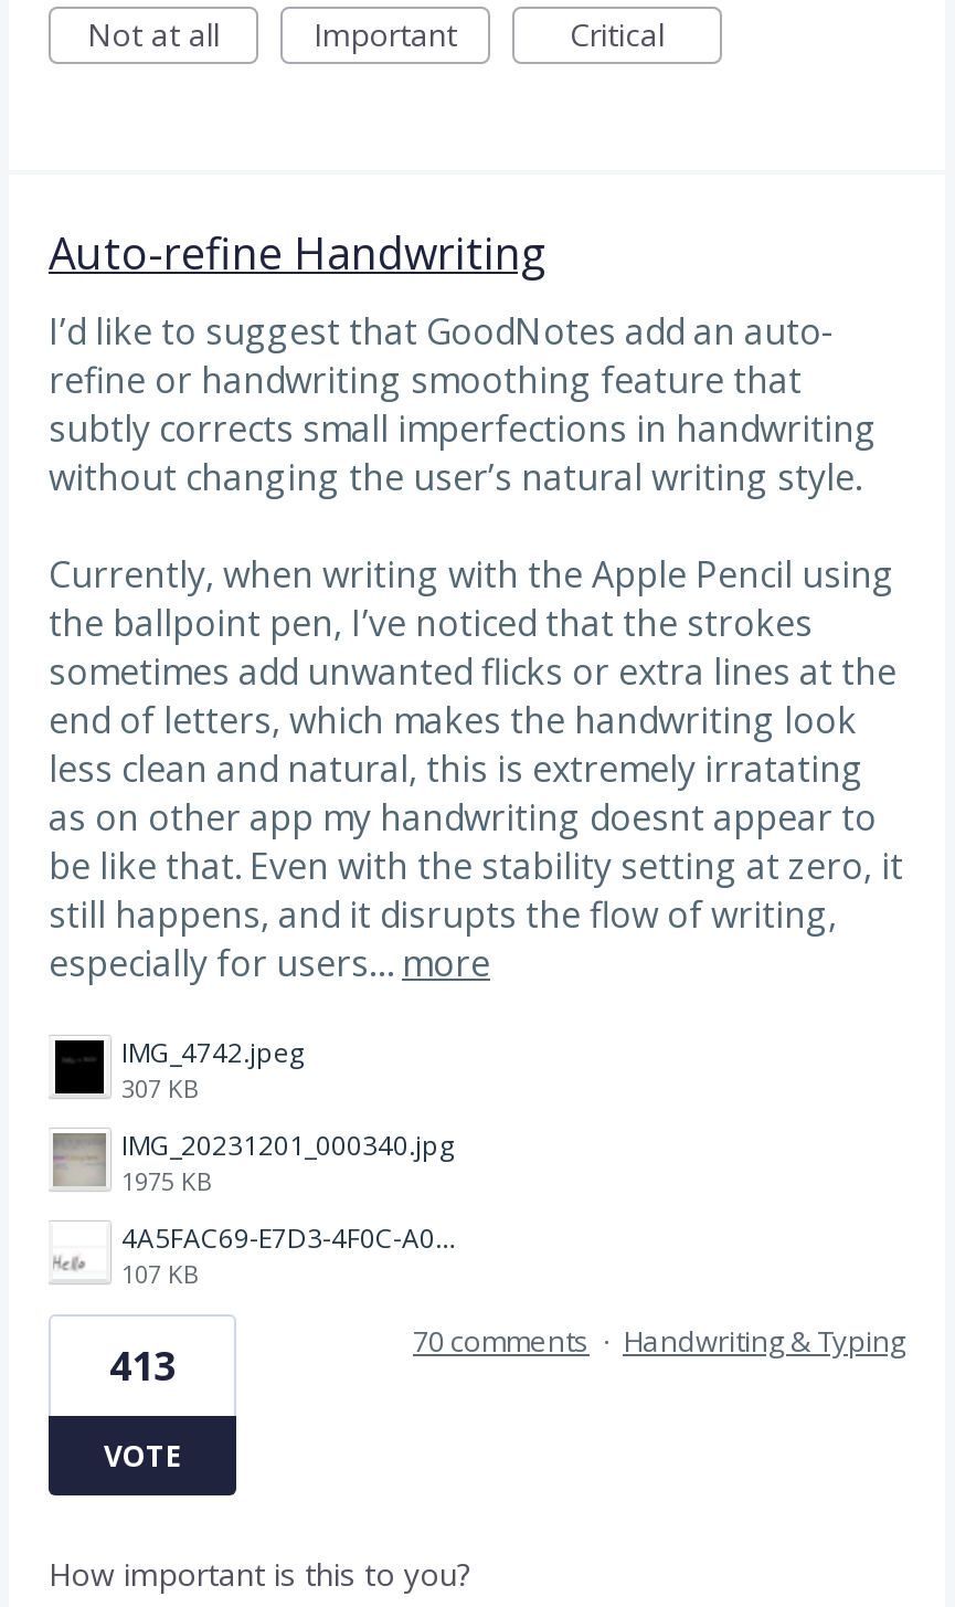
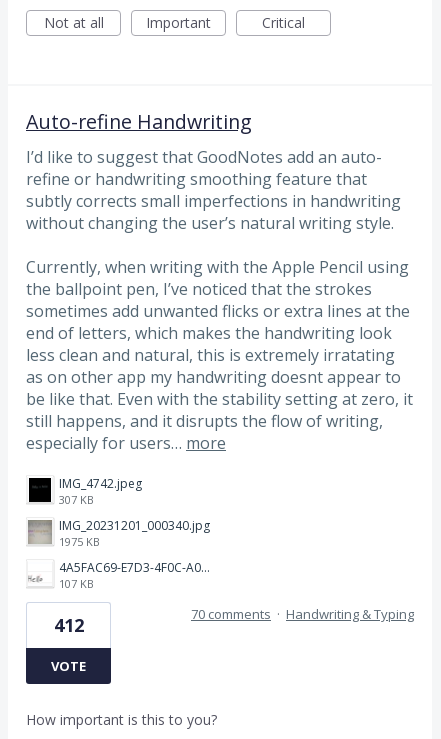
- 413
+ 412
